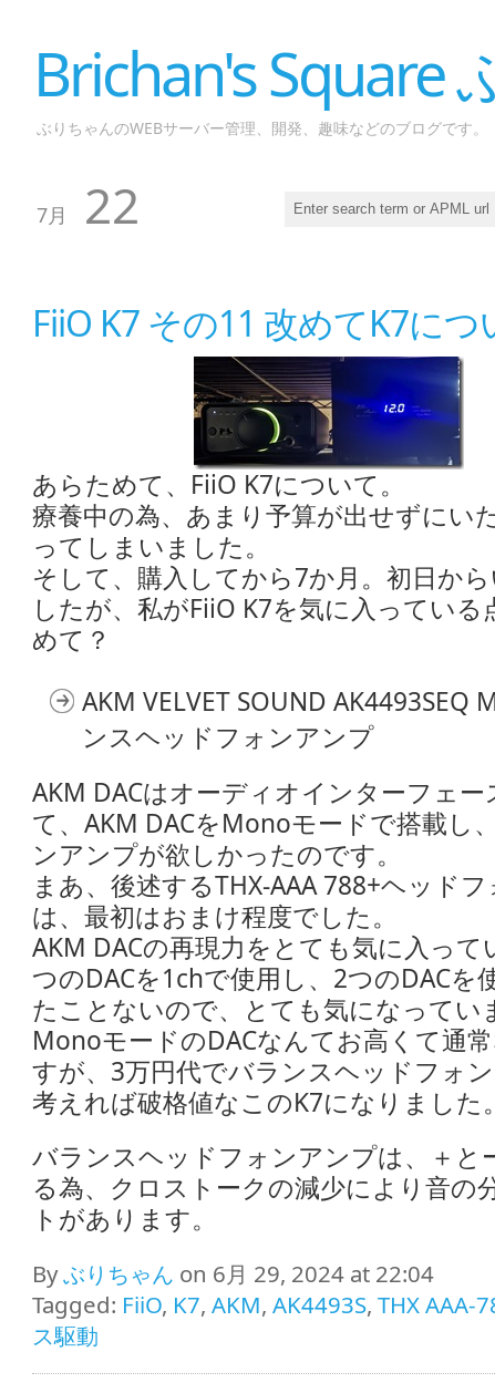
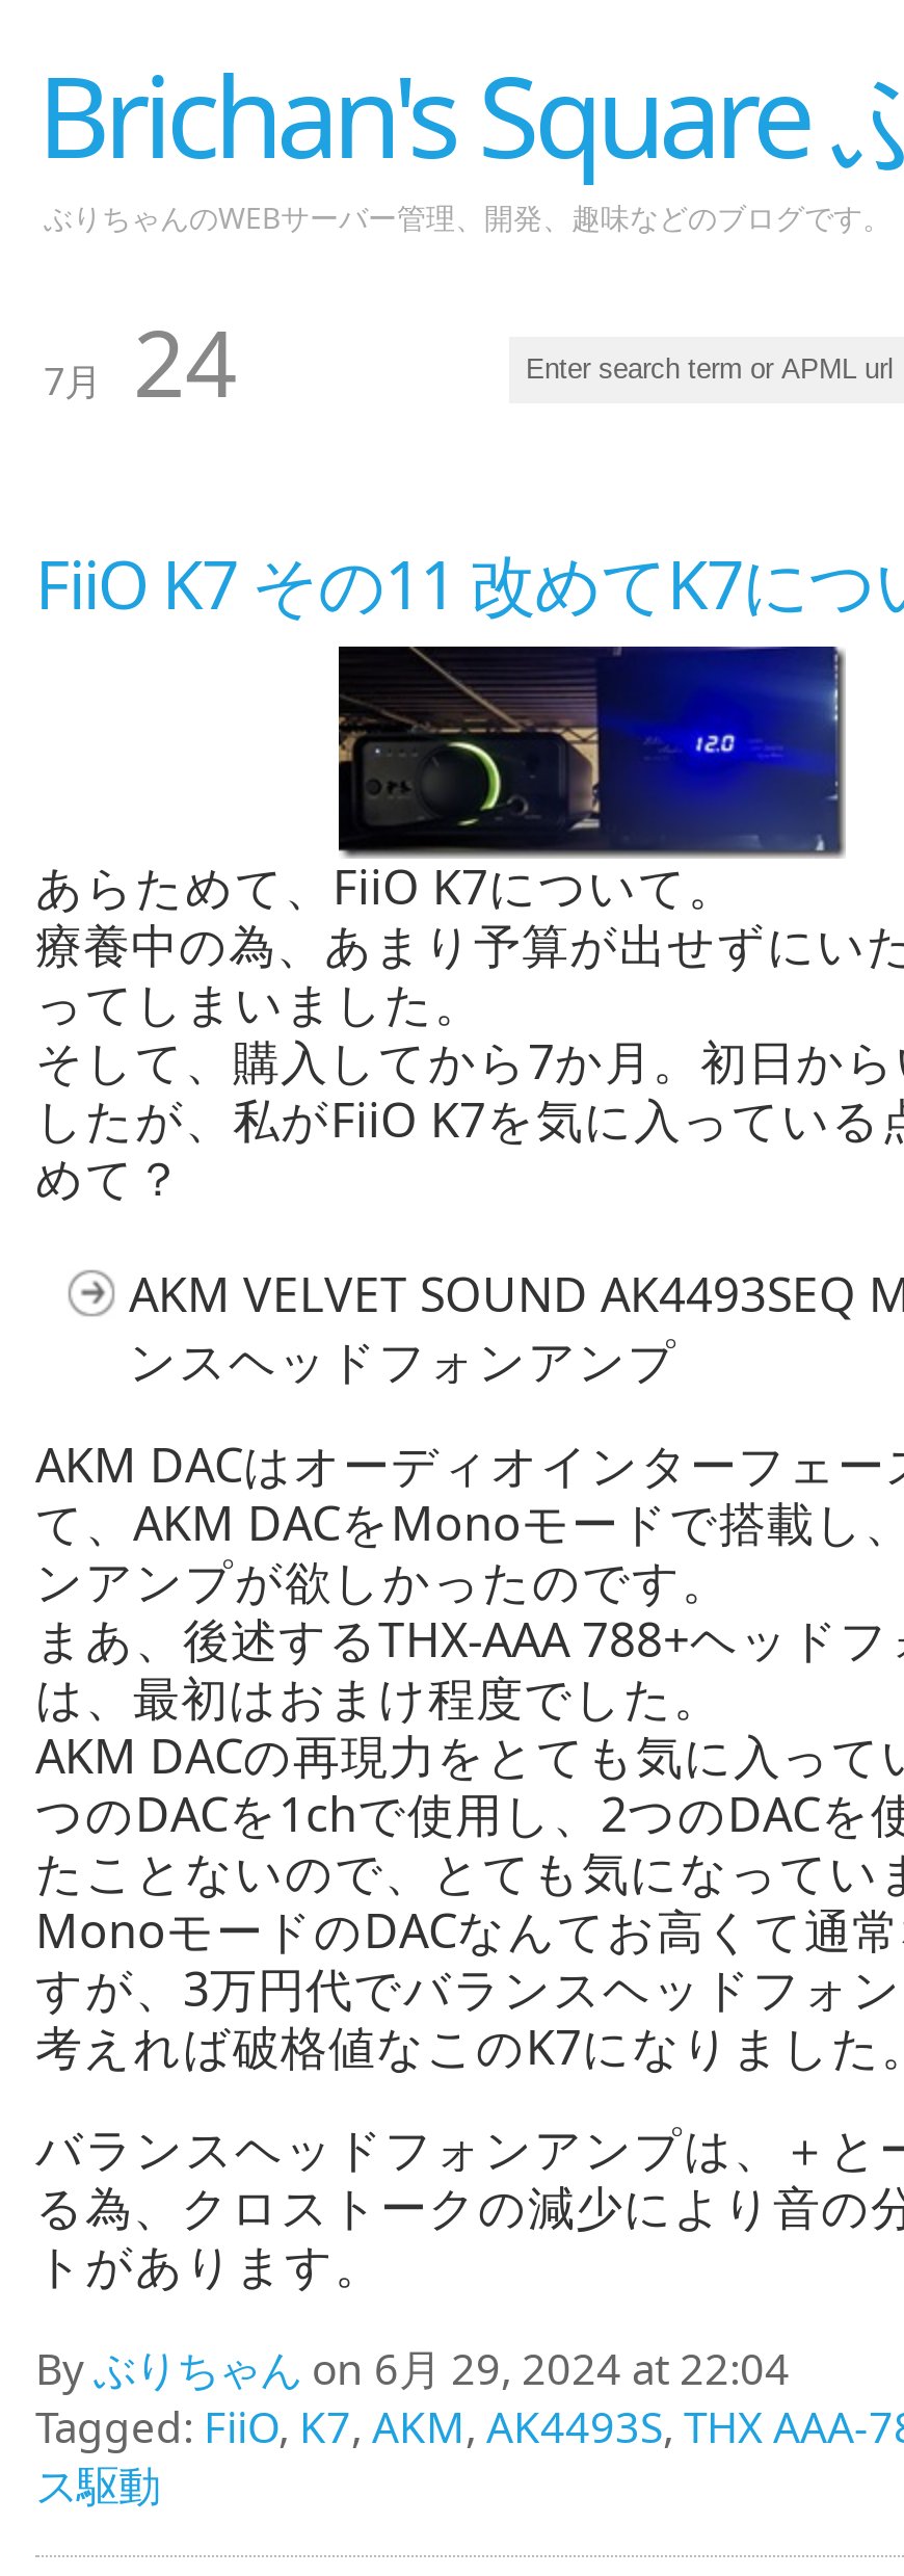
- 7月 22
+ 7月 24
